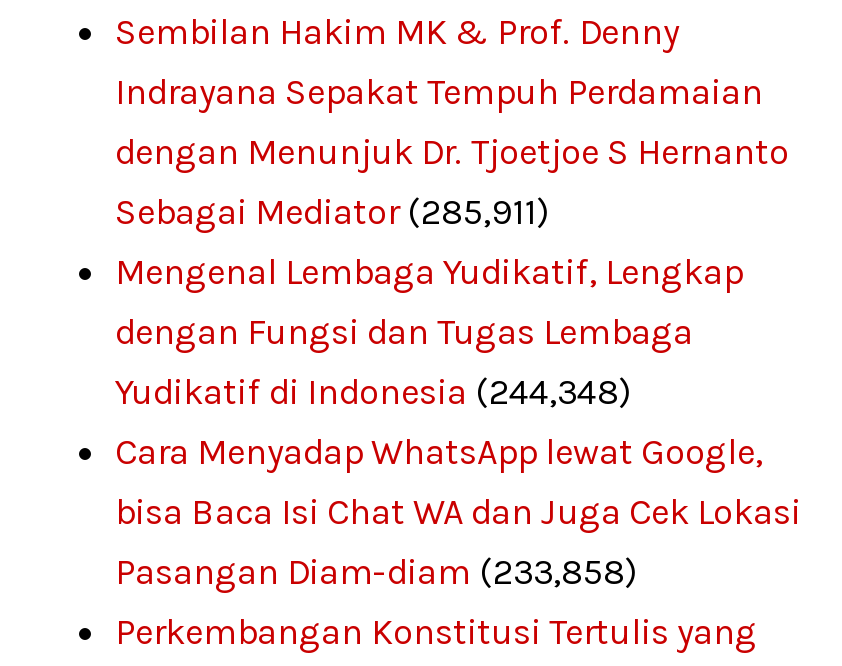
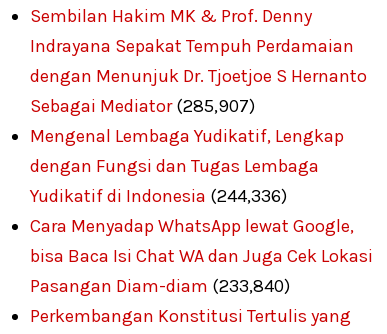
- Sebagai Mediator (285,911)
+ Sebagai Mediator (285,907)

- Yudikatif di Indonesia (244,348)
+ Yudikatif di Indonesia (244,336)

- Pasangan Diam-diam (233,858)
+ Pasangan Diam-diam (233,840)
